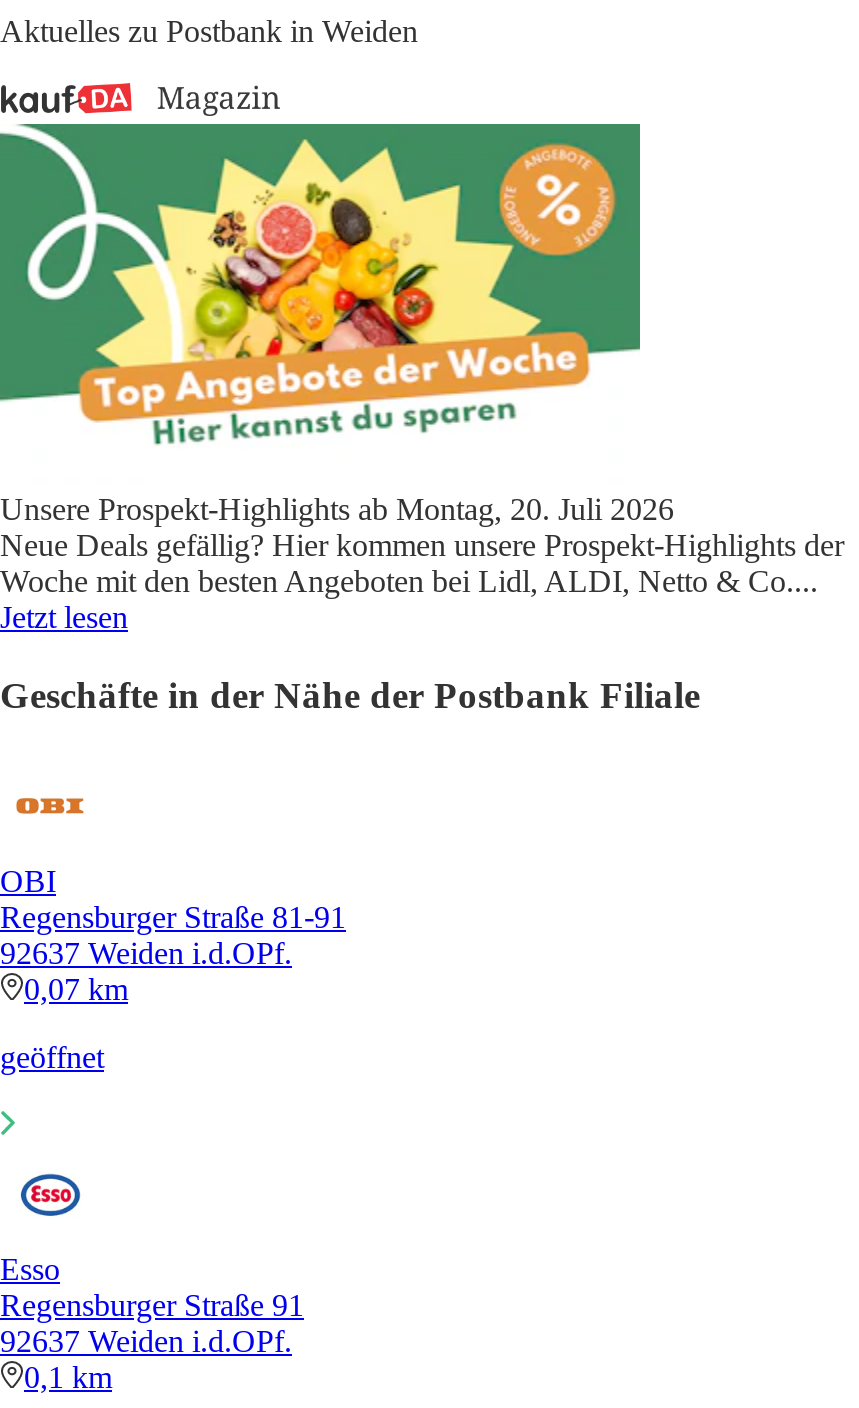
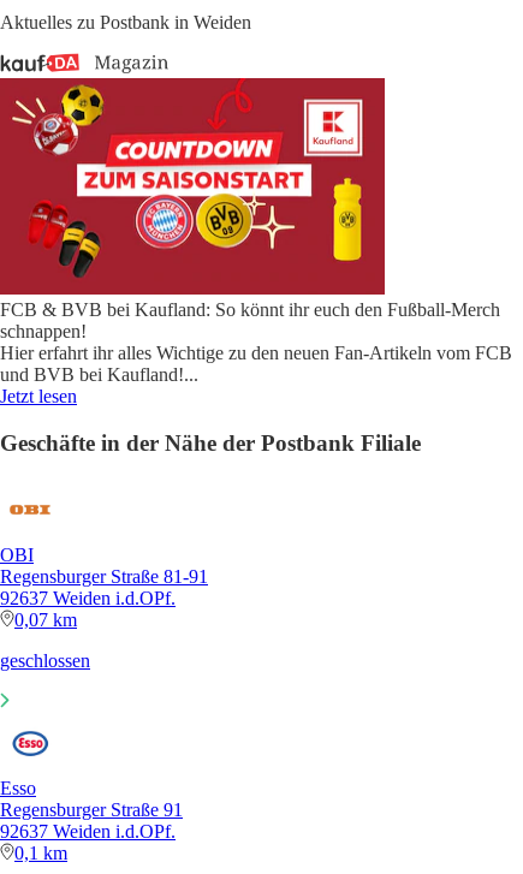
- [image]
- Unsere Prospekt-Highlights ab Montag, 20. Juli 2026
- Neue Deals gefällig? Hier kommen unsere Prospekt-Highlights der
- Woche mit den besten Angeboten bei Lidl, ALDI, Netto & Co....
+ [image]
+ FCB & BVB bei Kaufland: So könnt ihr euch den Fußball-Merch
+ schnappen!
+ Hier erfahrt ihr alles Wichtige zu den neuen Fan-Artikeln vom FCB
+ und BVB bei Kaufland!...

- geöffnet
+ geschlossen
